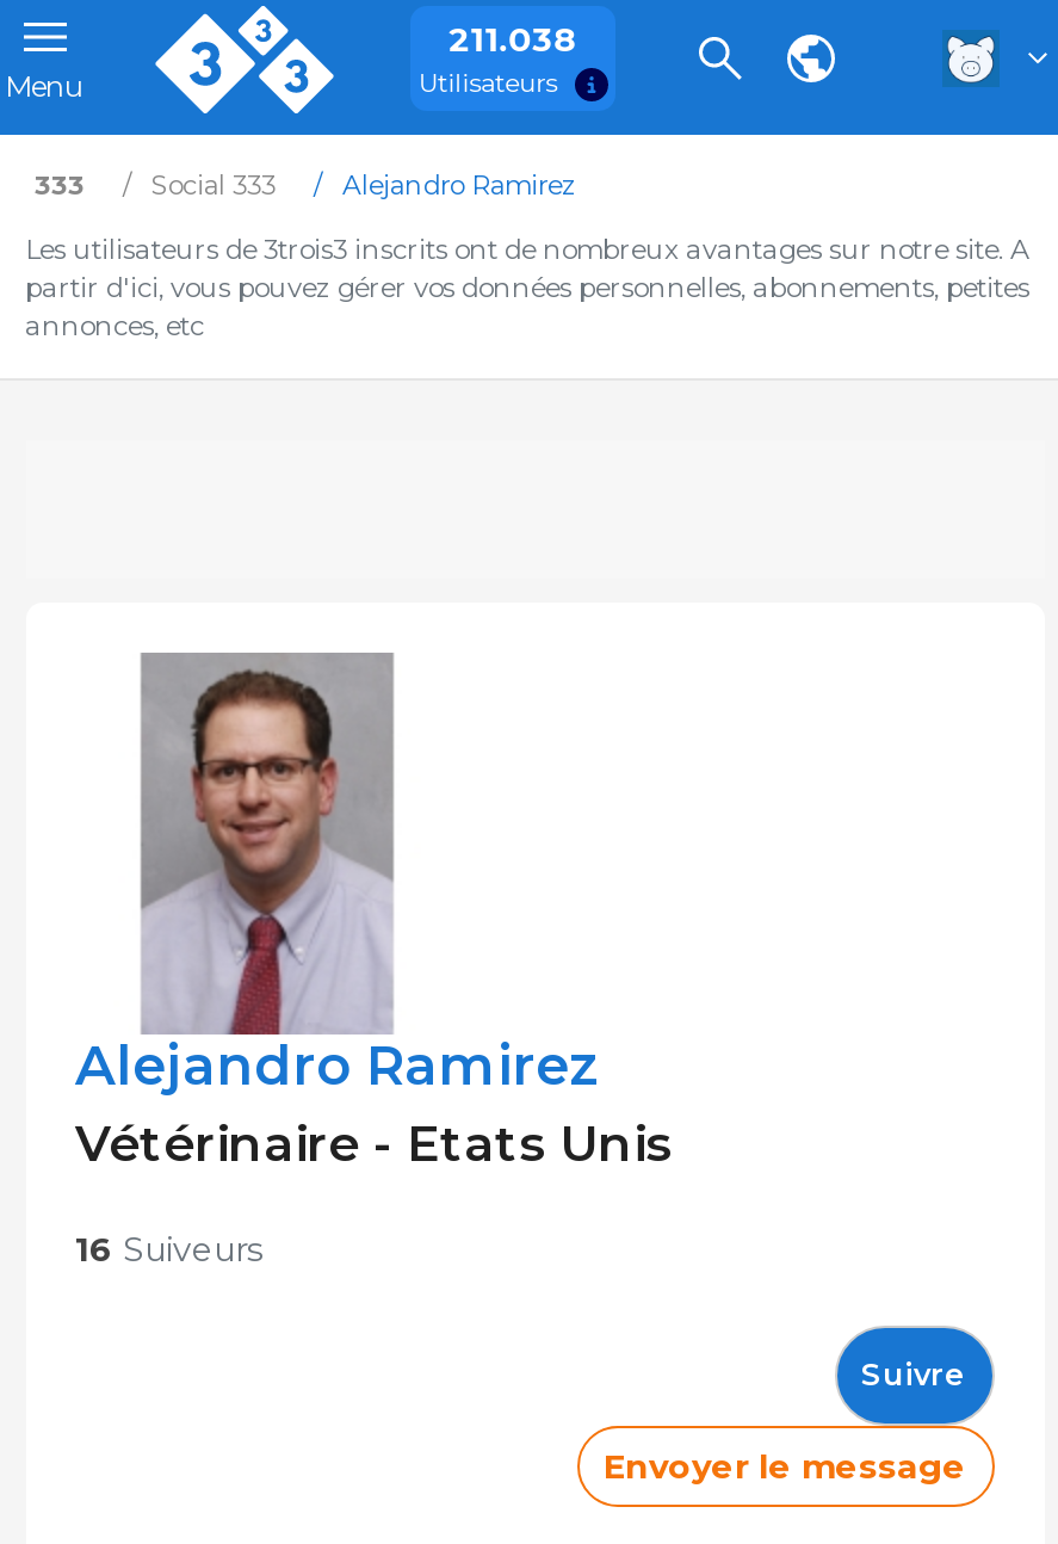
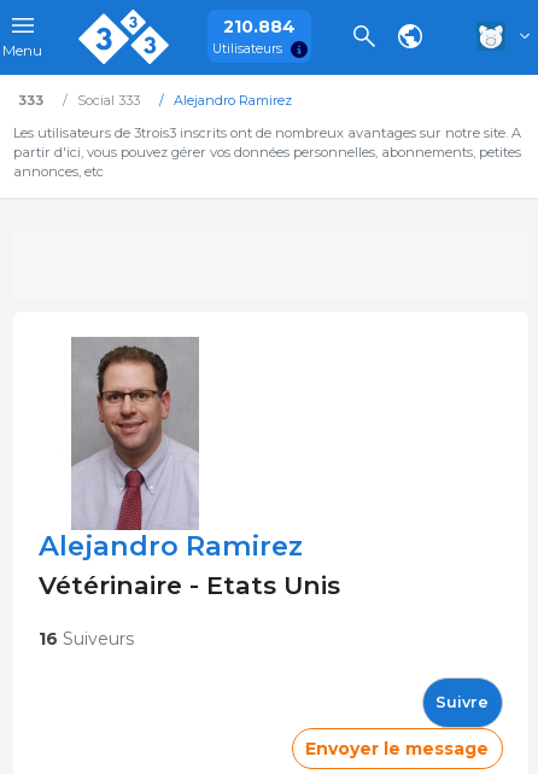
- 211.038
+ 210.884
